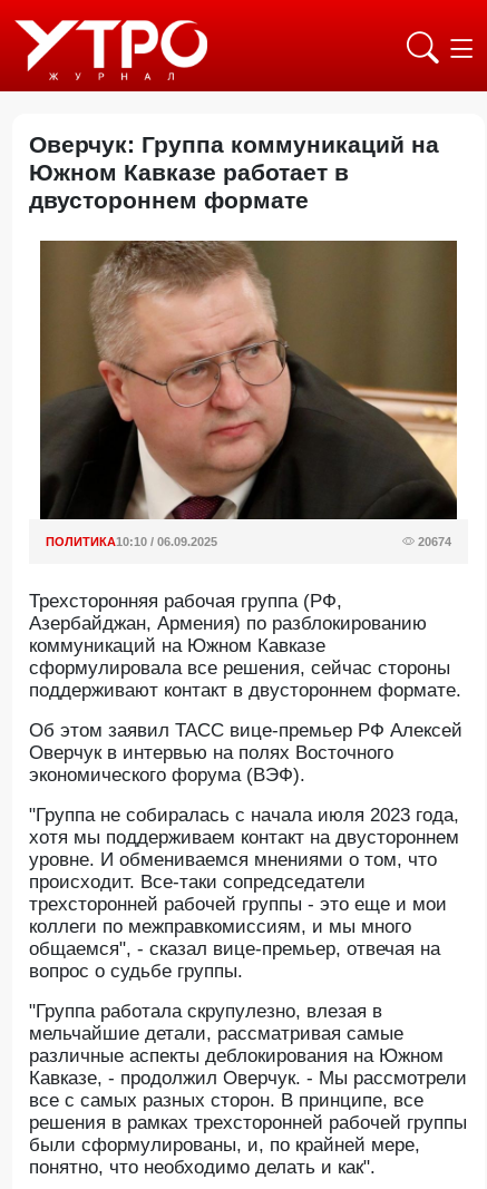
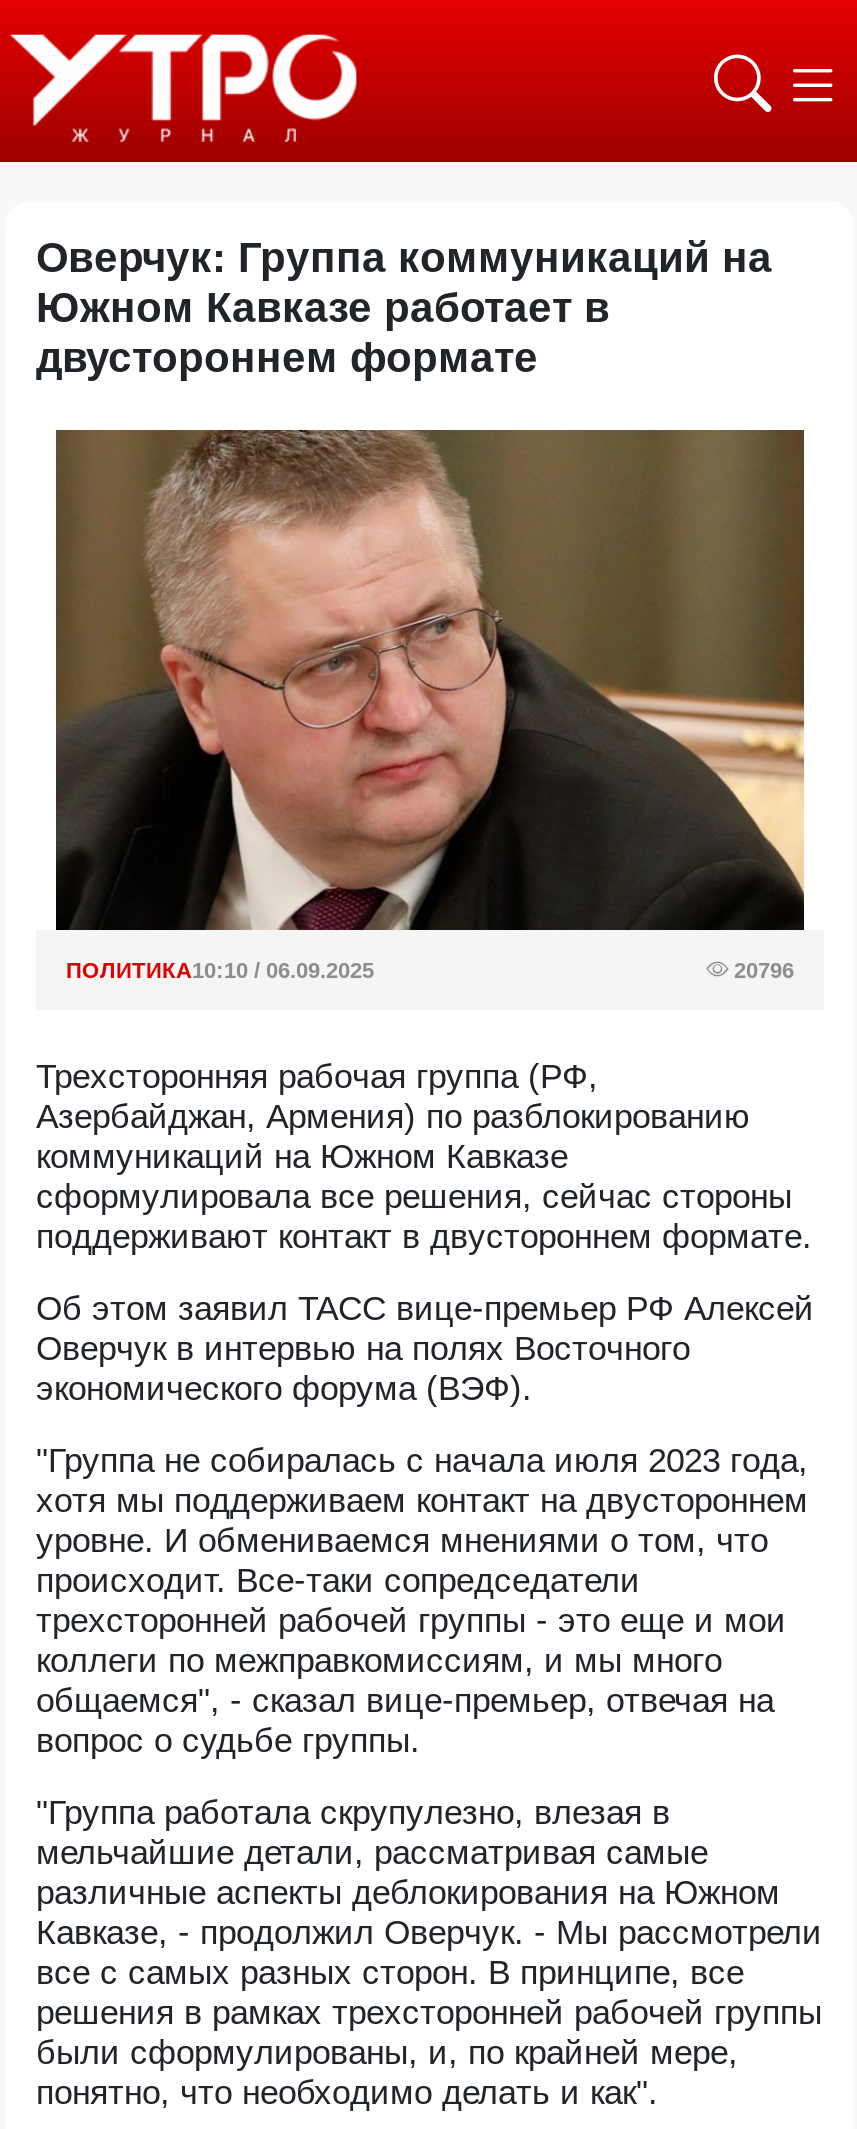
- 20674
+ 20796
